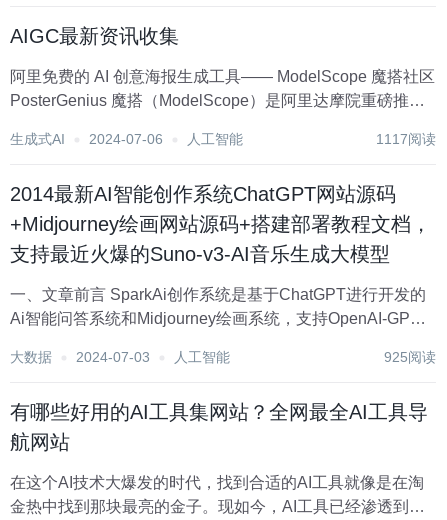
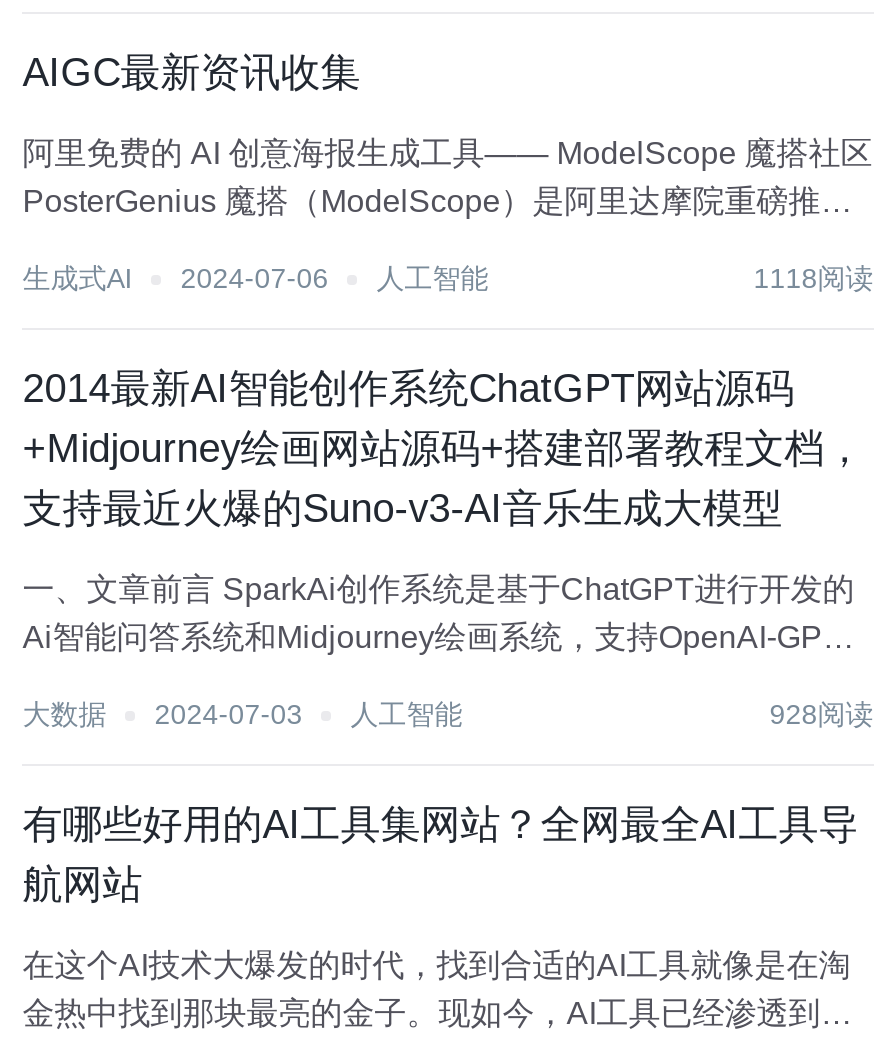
- 1117阅读
+ 1118阅读

- 925阅读
+ 928阅读
